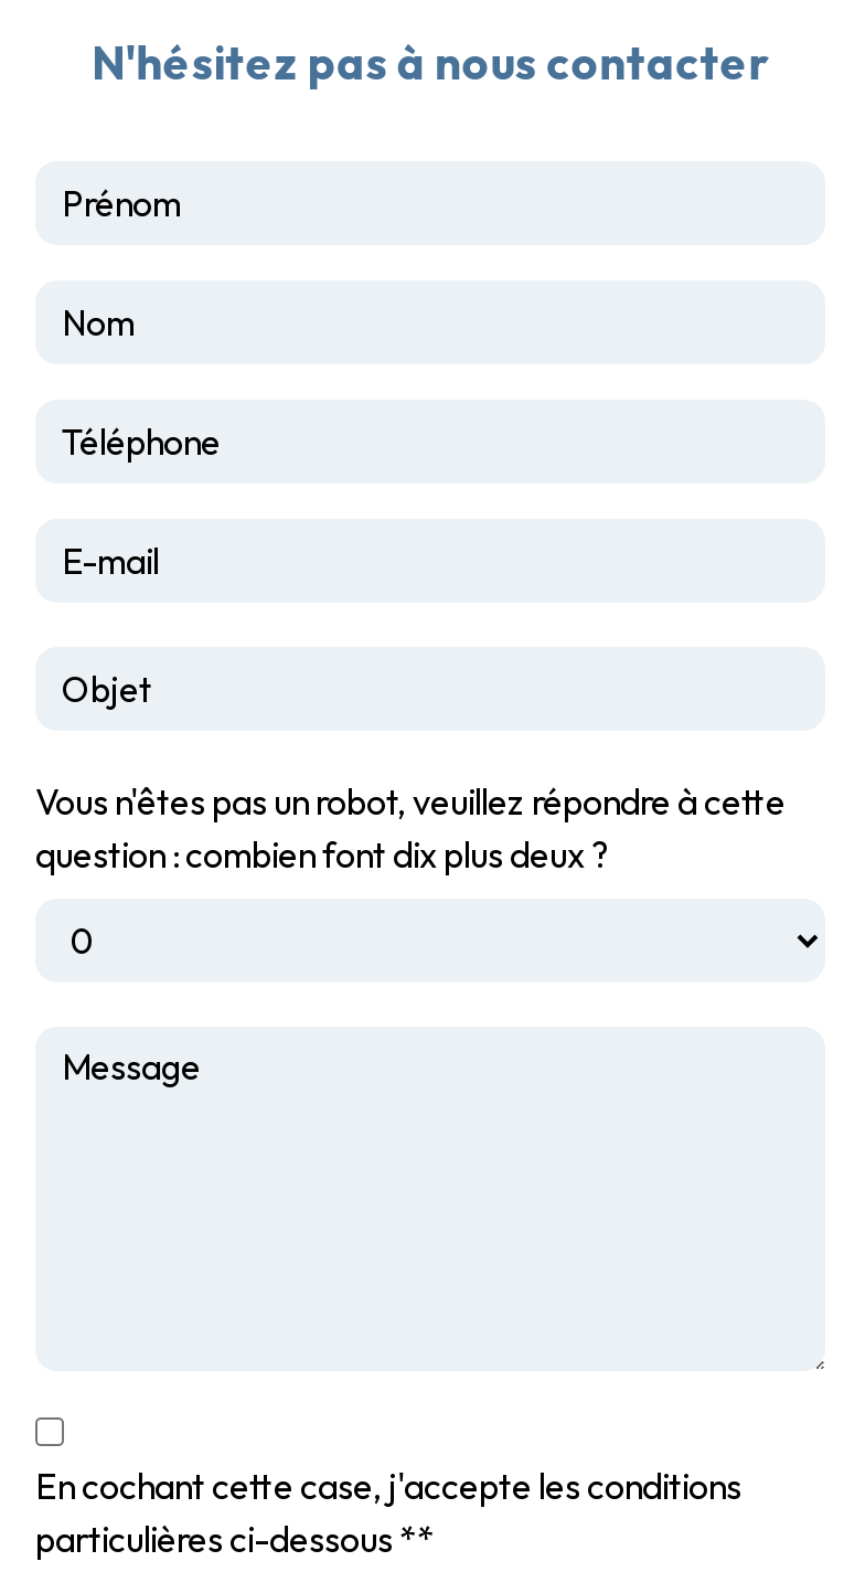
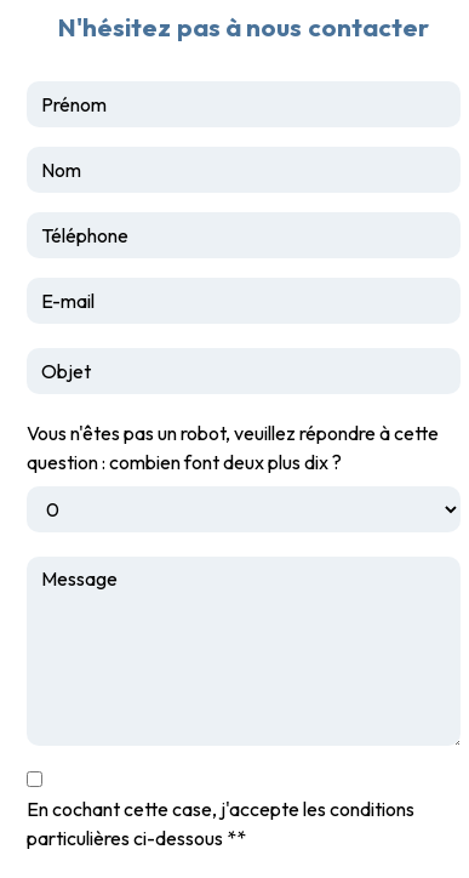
- question : combien font dix plus deux ?
+ question : combien font deux plus dix ?
